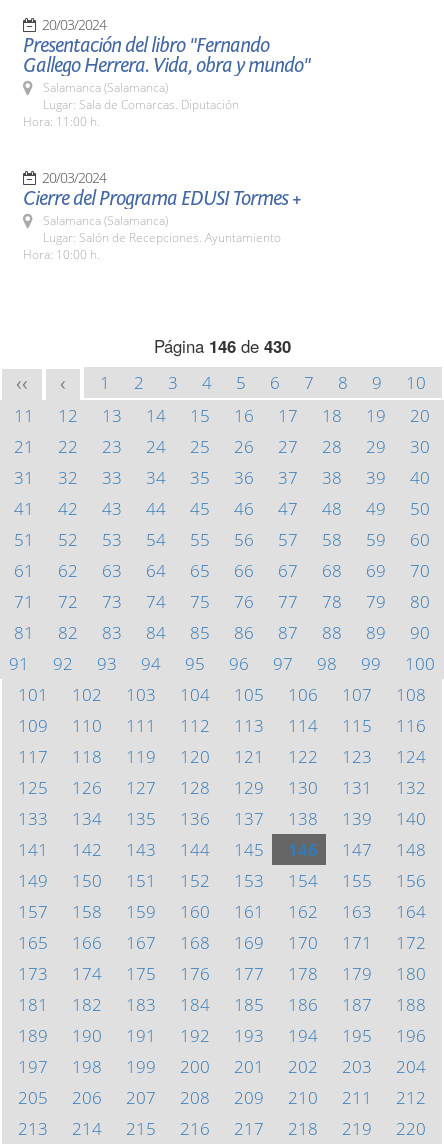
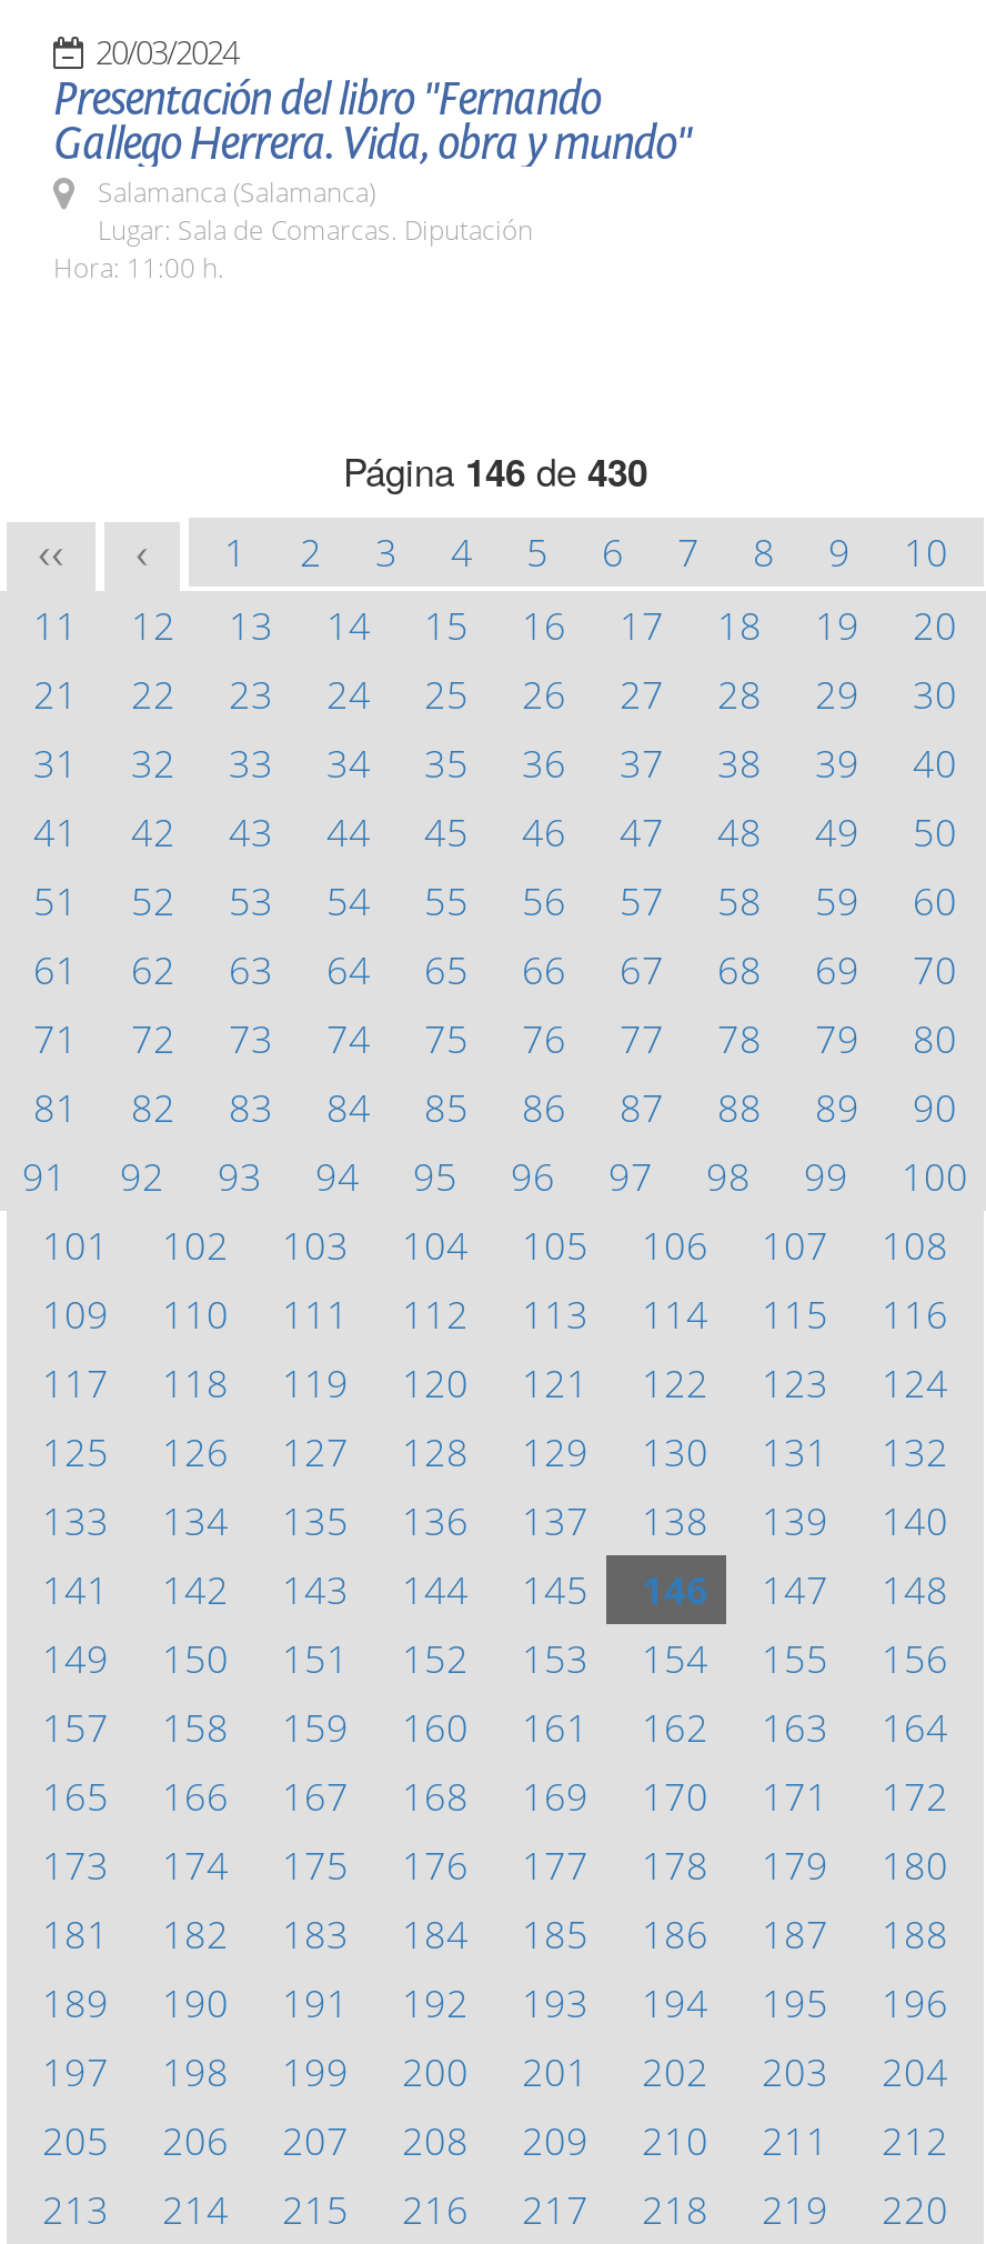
- 20/03/2024
- Cierre del Programa EDUSI Tormes +
- Salamanca (Salamanca)
- Lugar: Salón de Recepciones. Ayuntamiento
- Hora: 10:00 h.
